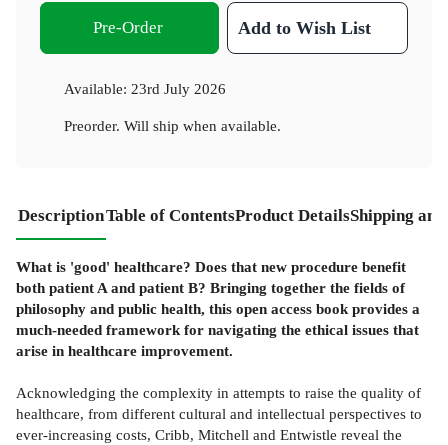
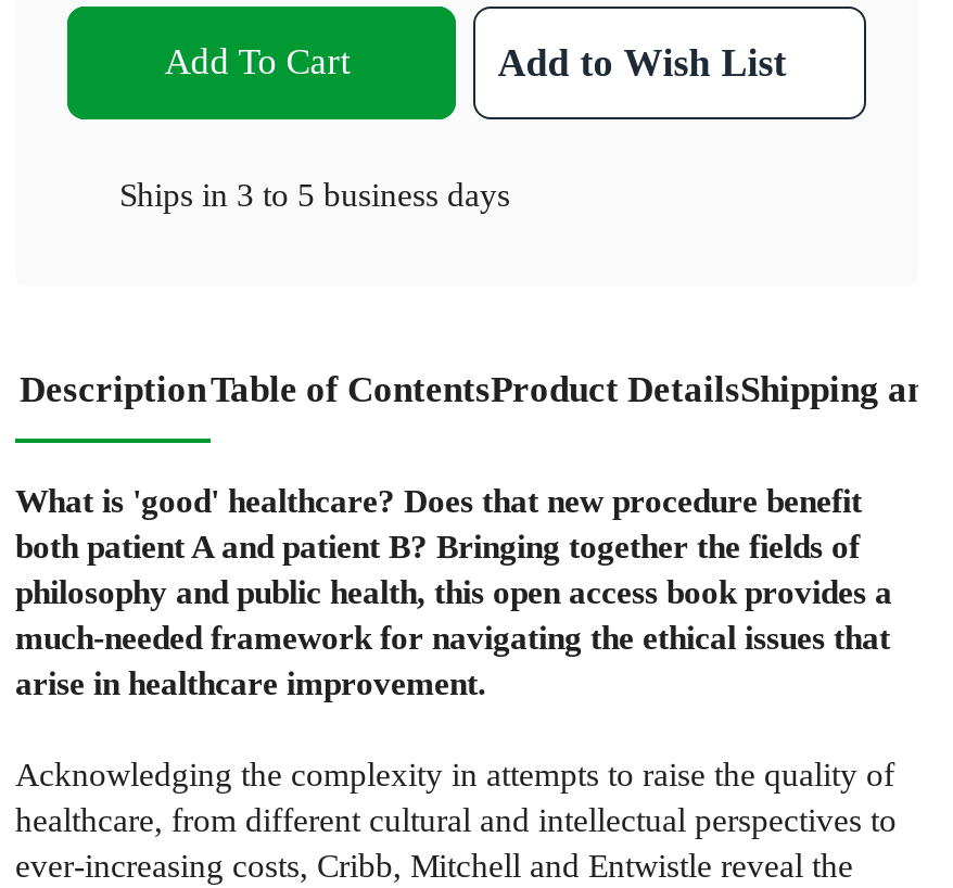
- Pre-Order
+ Add To Cart

- Available: 23rd July 2026
- Preorder. Will ship when available.
+ Ships in 3 to 5 business days
